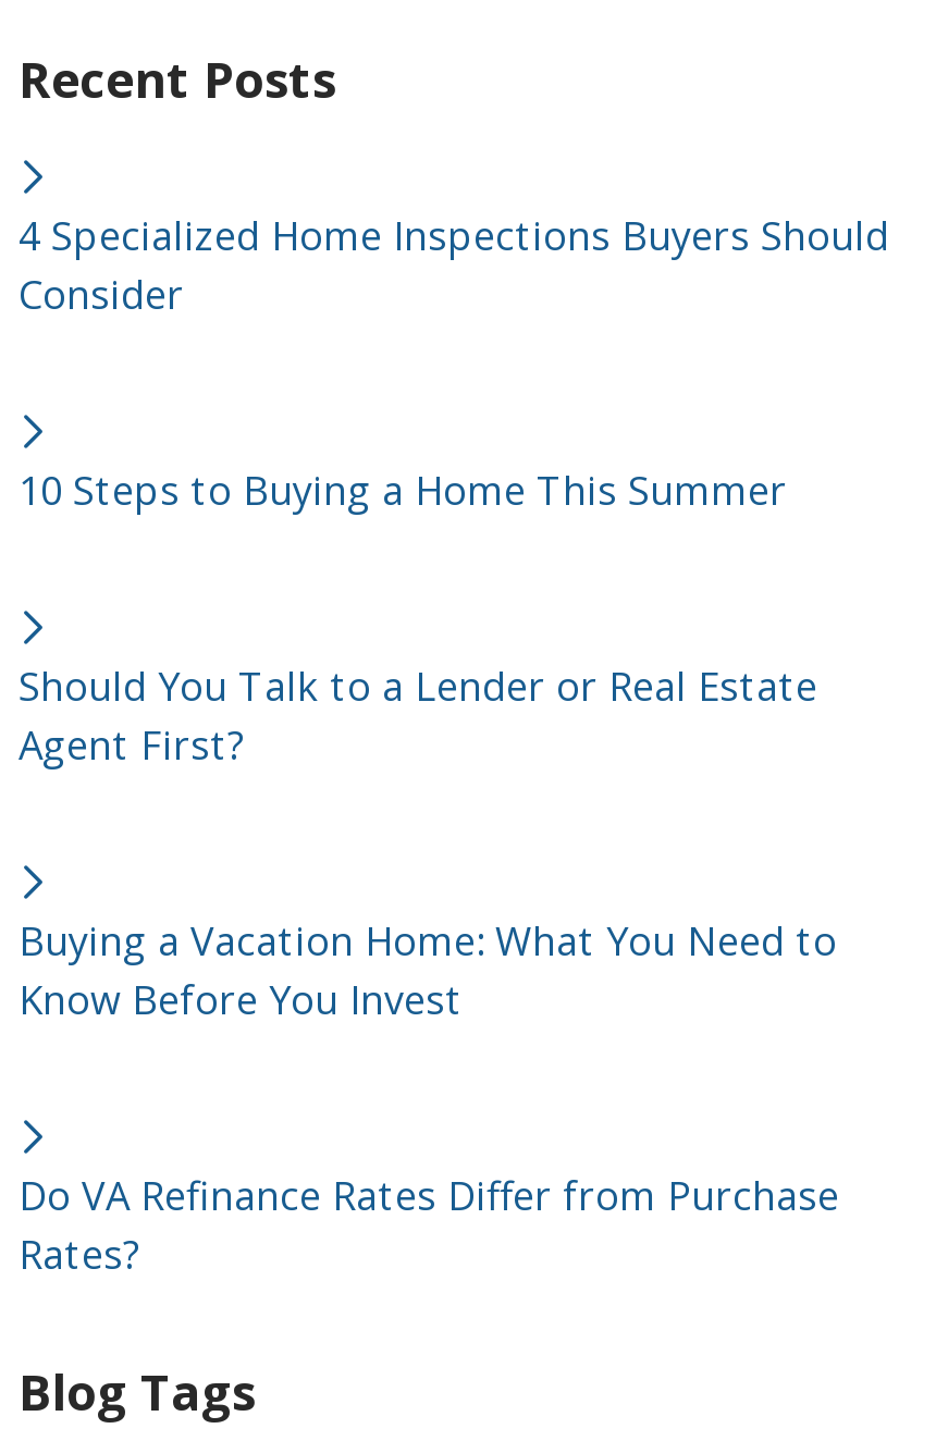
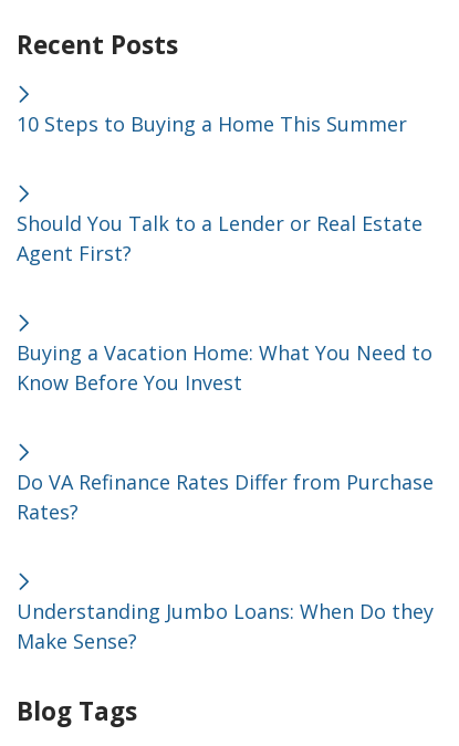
- 4 Specialized Home Inspections Buyers Should
- Consider

moved up: 10 Steps to Buying a Home This Summer | Should You Talk to a Lender or Real Estate | Agent First? | Buying a Vacation Home: What You Need to | Know Before You Invest | Do VA Refinance Rates Differ from Purchase | Rates?

+ Understanding Jumbo Loans: When Do they
+ Make Sense?
